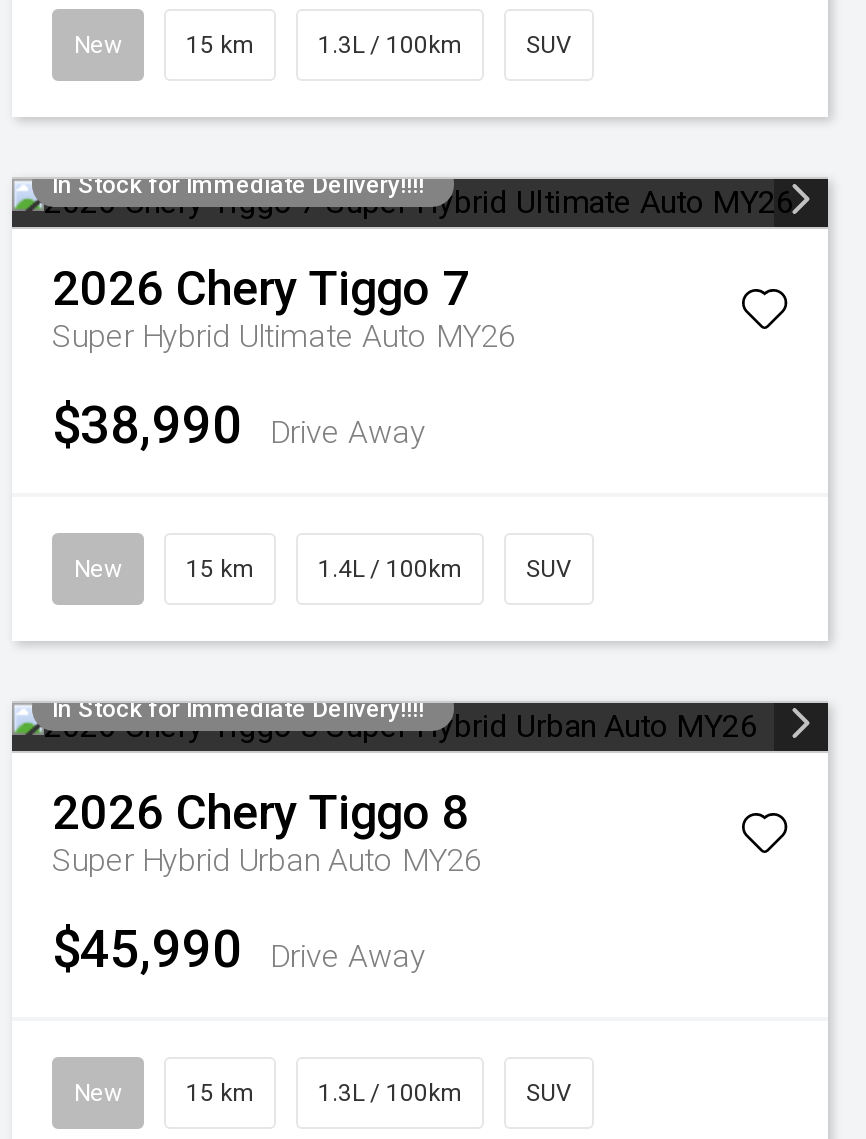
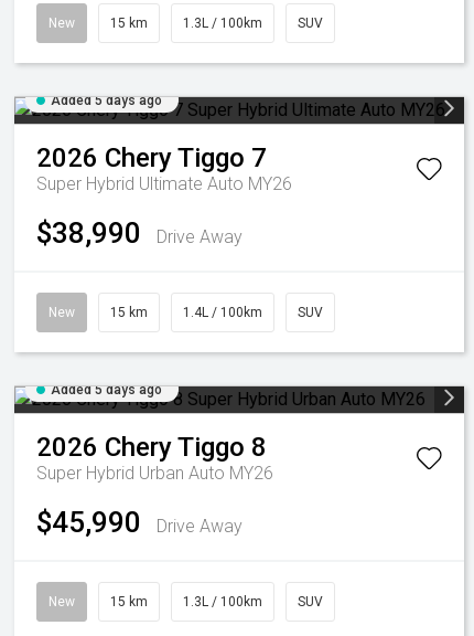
- In Stock for Immediate Delivery!!!!
+ Added 5 days ago

- In Stock for Immediate Delivery!!!!
+ Added 5 days ago
